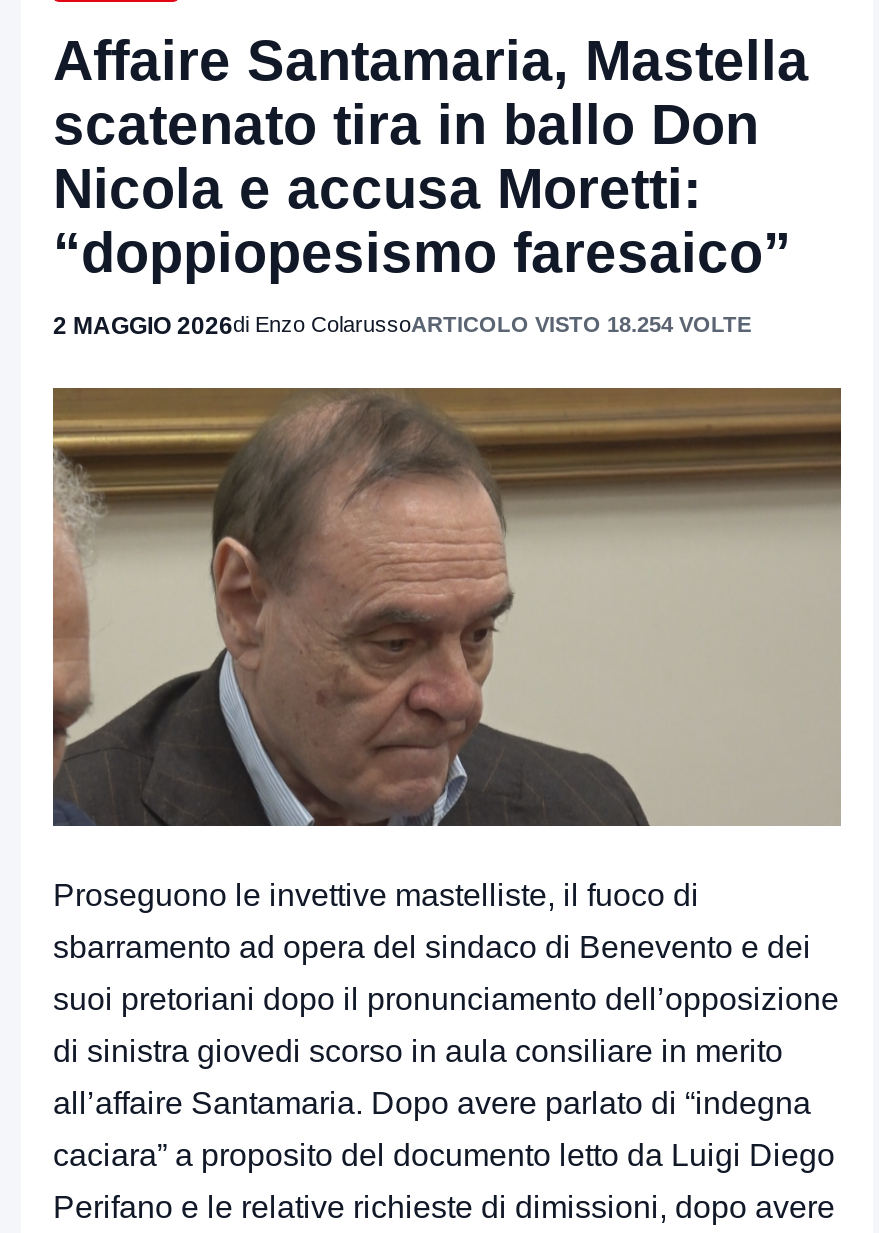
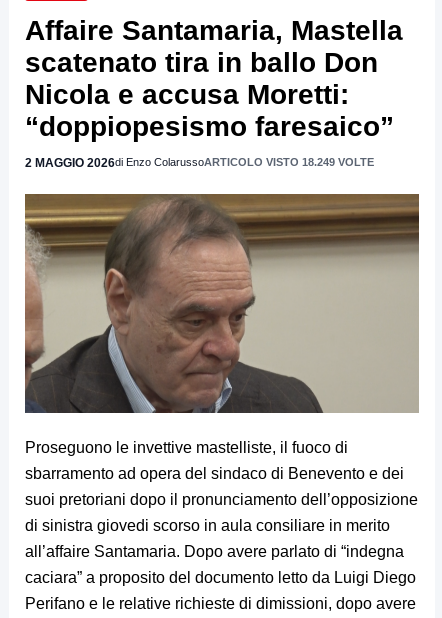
- 2 MAGGIO 2026di Enzo ColarussoARTICOLO VISTO 18.254 VOLTE
+ 2 MAGGIO 2026di Enzo ColarussoARTICOLO VISTO 18.249 VOLTE
